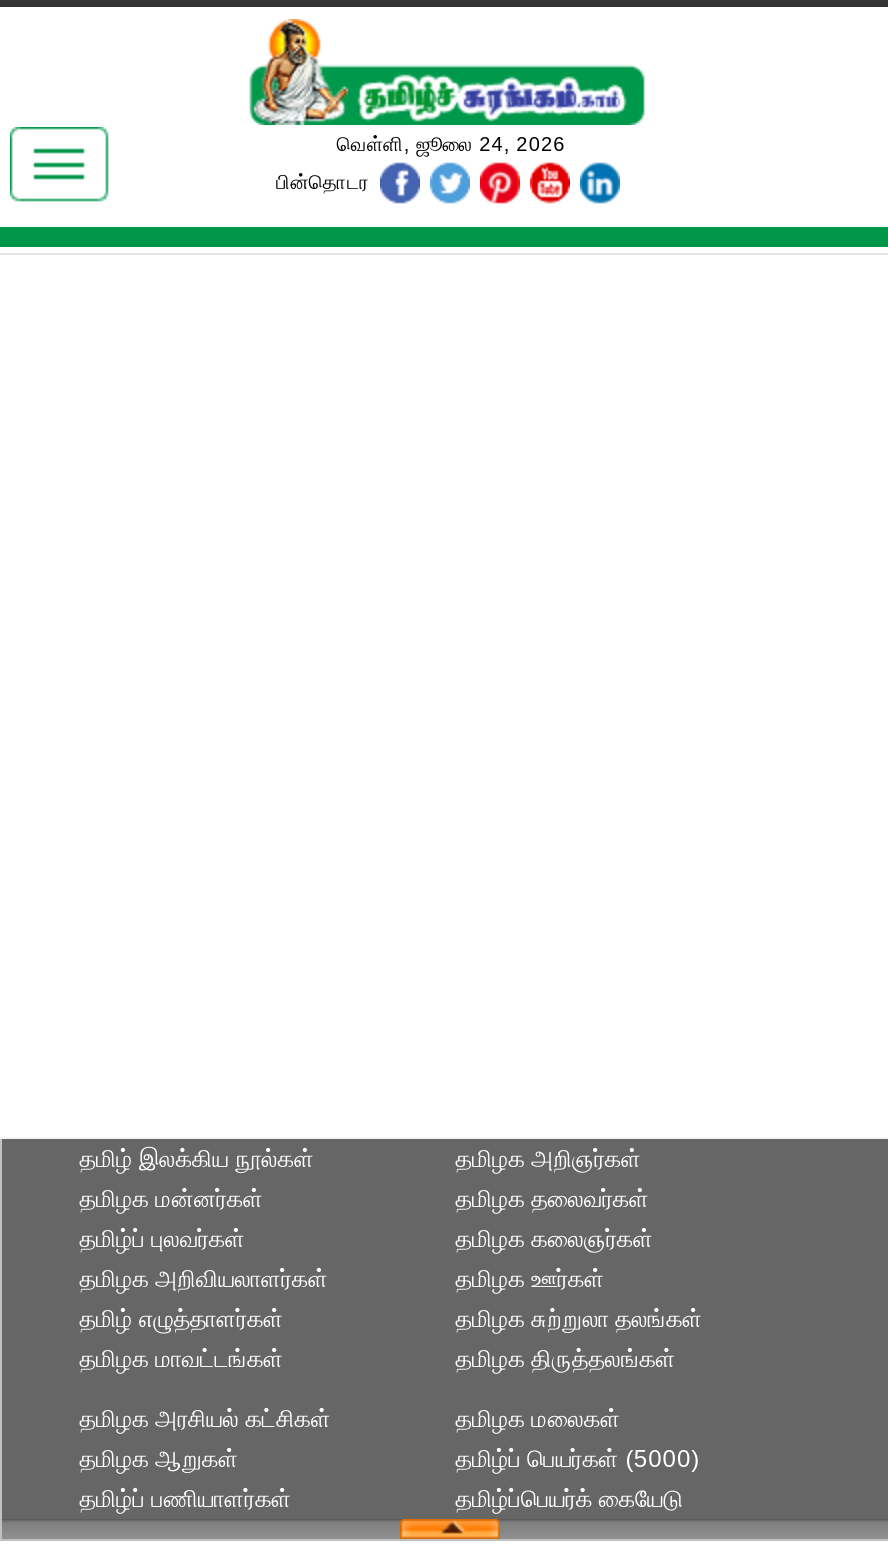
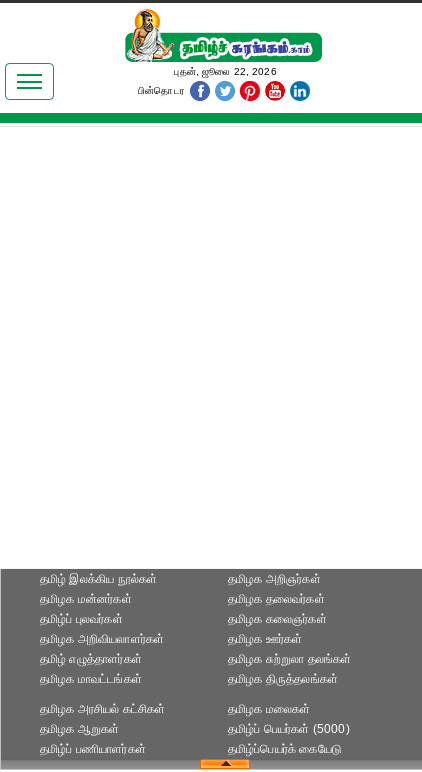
- வெள்ளி, ஜூலை 24, 2026
+ புதன், ஜூலை 22, 2026
